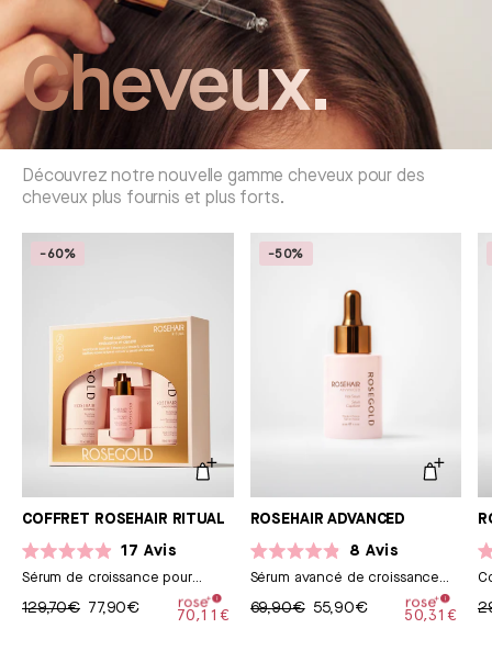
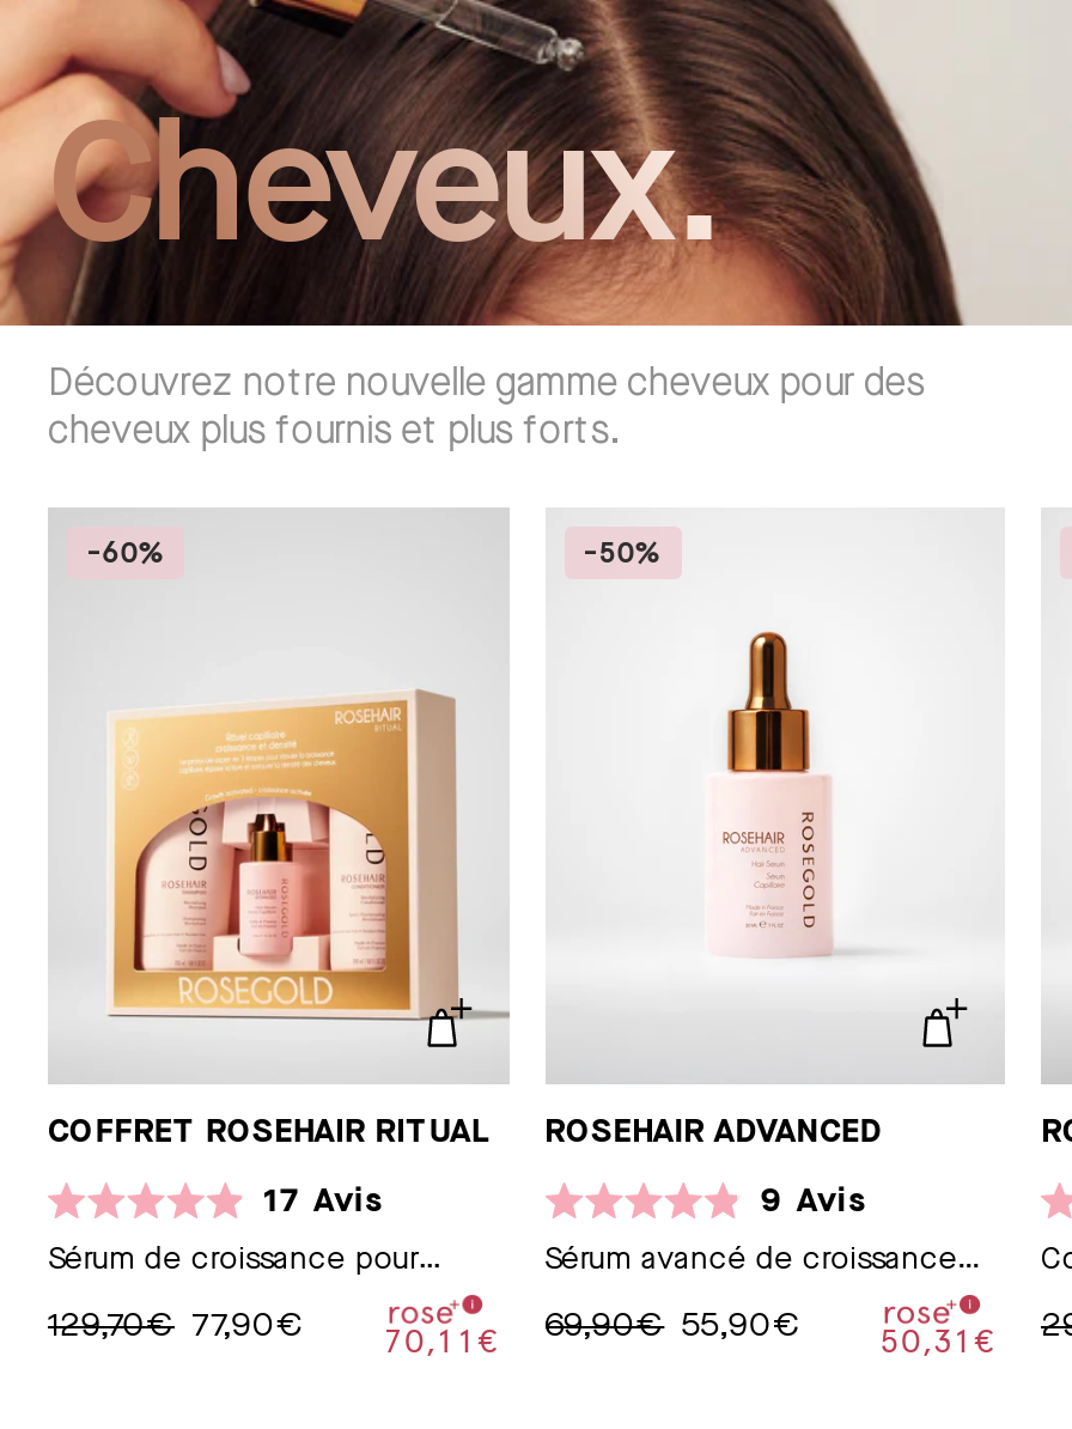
- 8 Avis
+ 9 Avis
